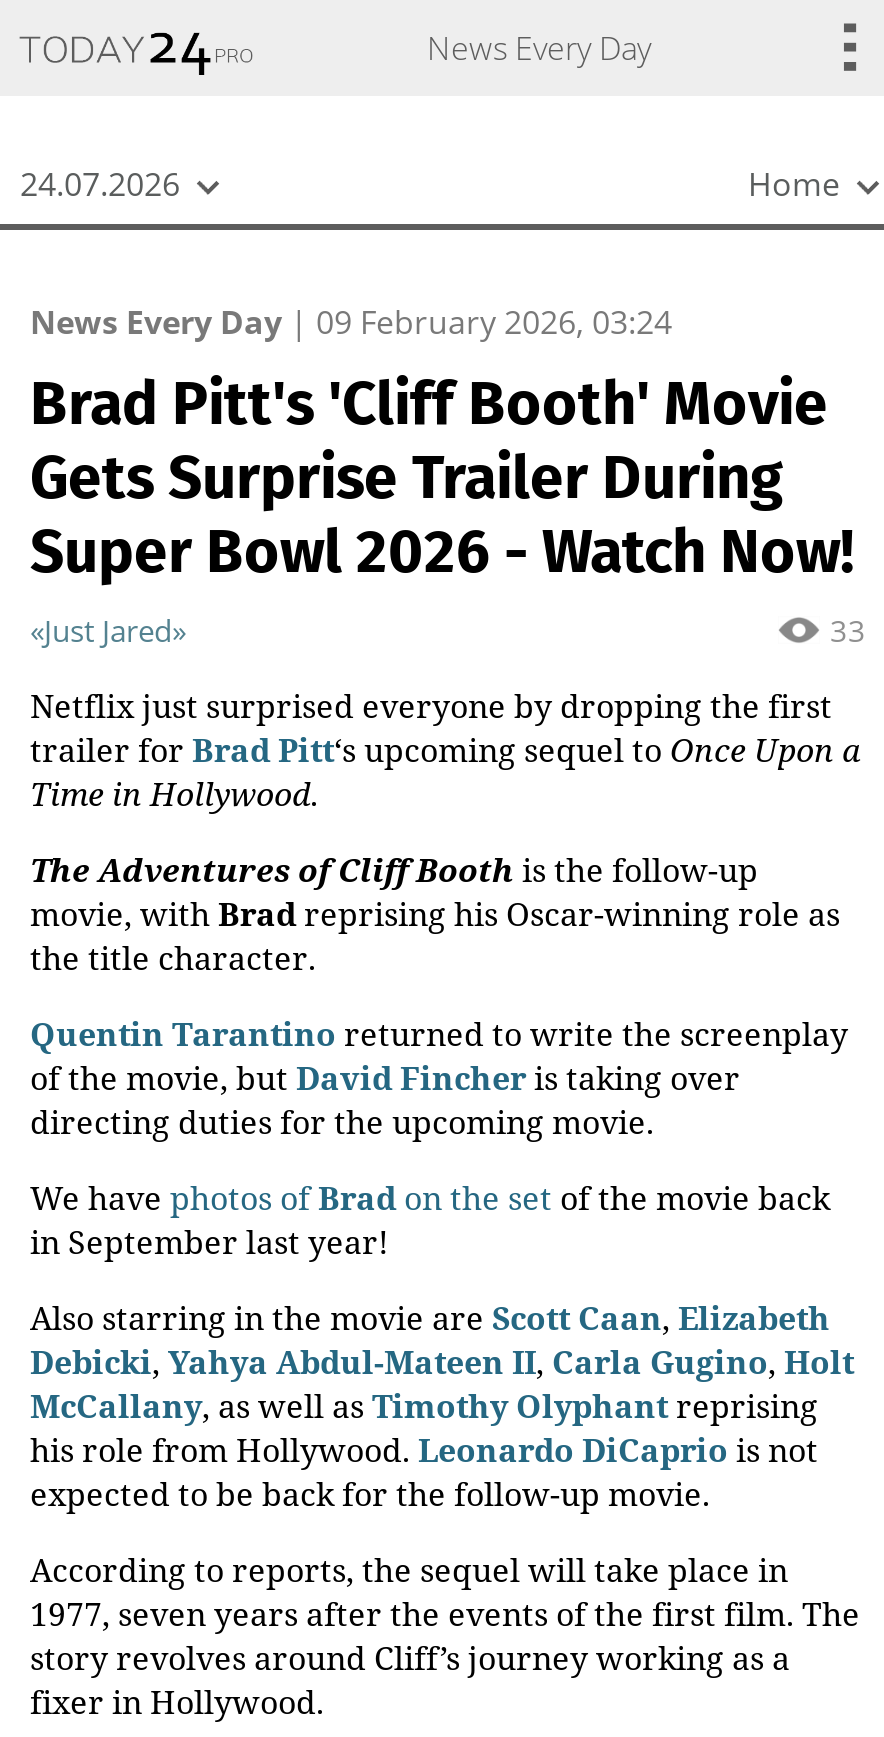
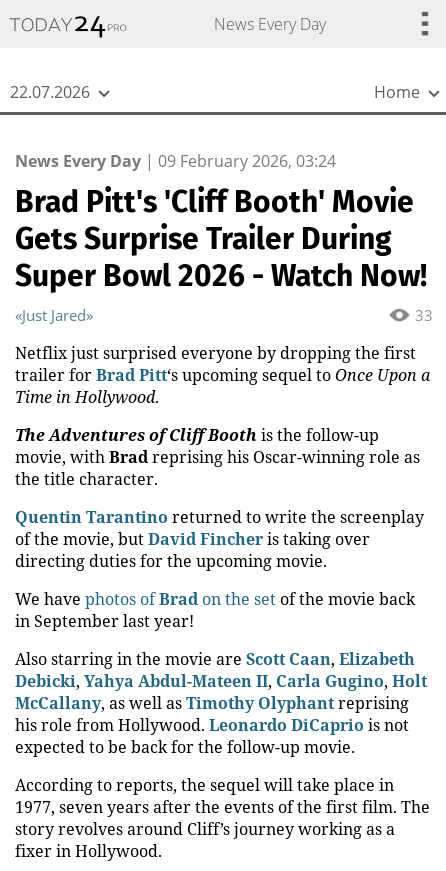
- 24.07.2026
+ 22.07.2026
